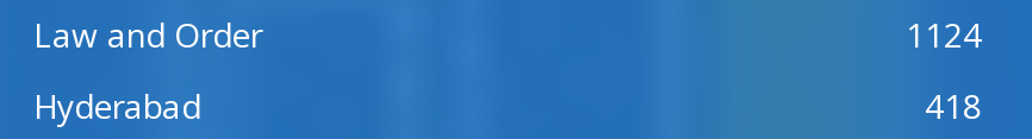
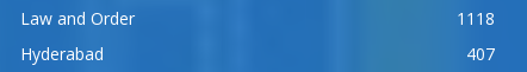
- 1124
+ 1118

- 418
+ 407
